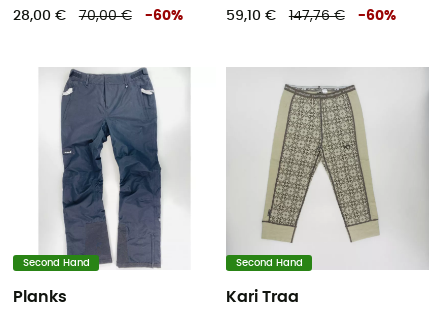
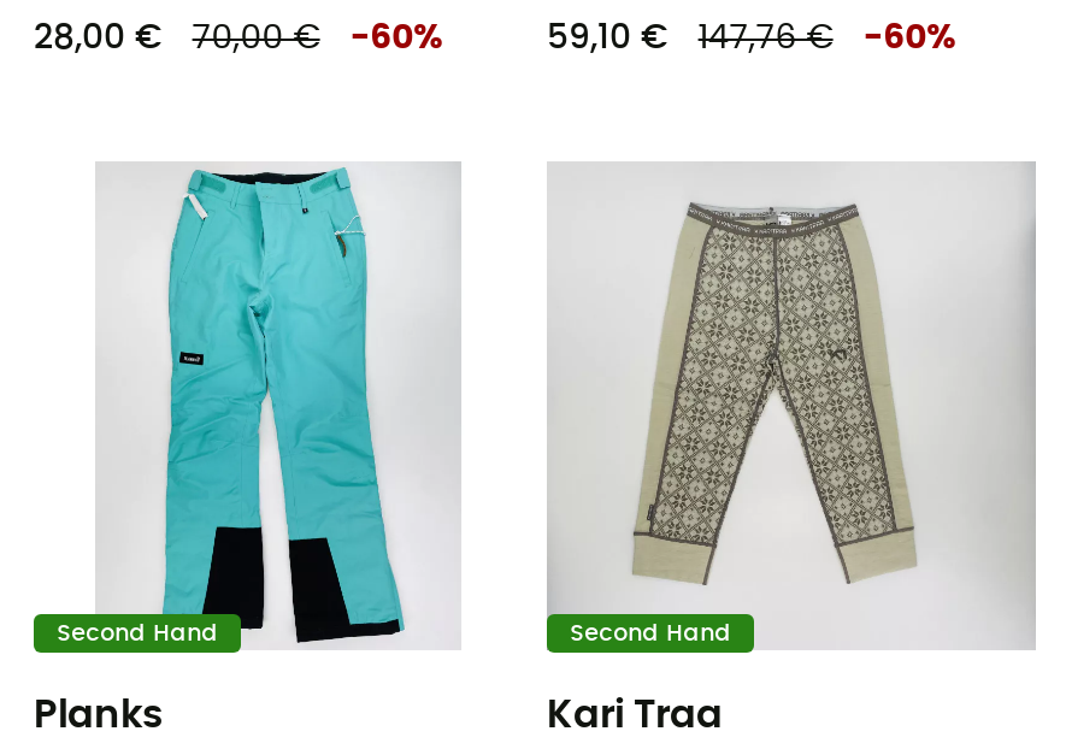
- [image]
+ [image]
